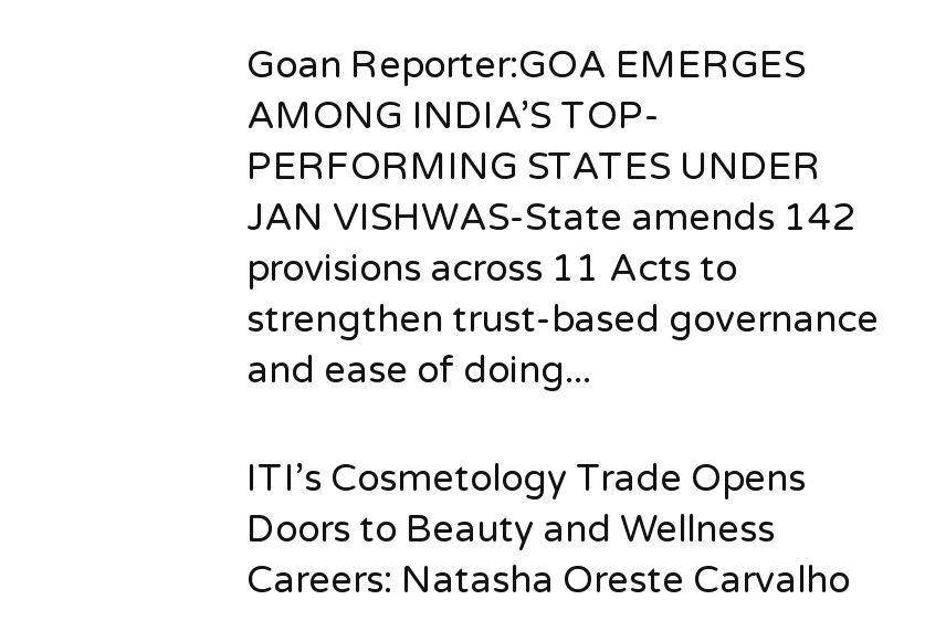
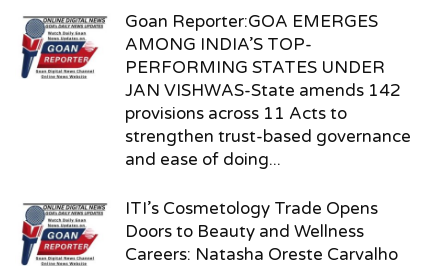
+ [image]

+ [image]
